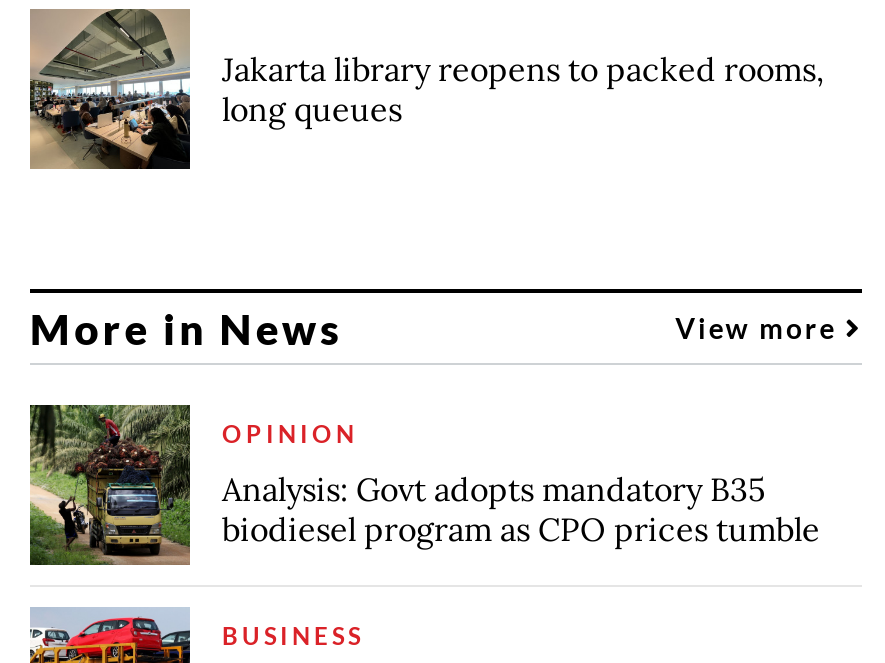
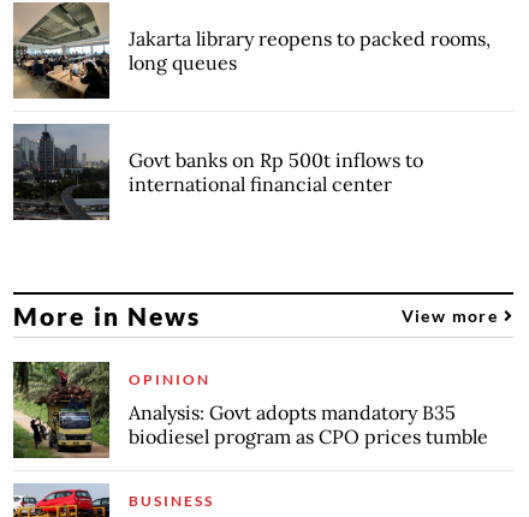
+ [image]
+ Govt banks on Rp 500t inflows to
+ international financial center
